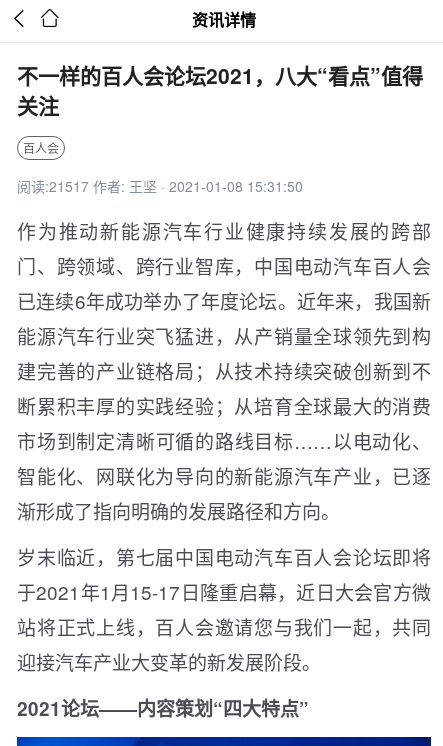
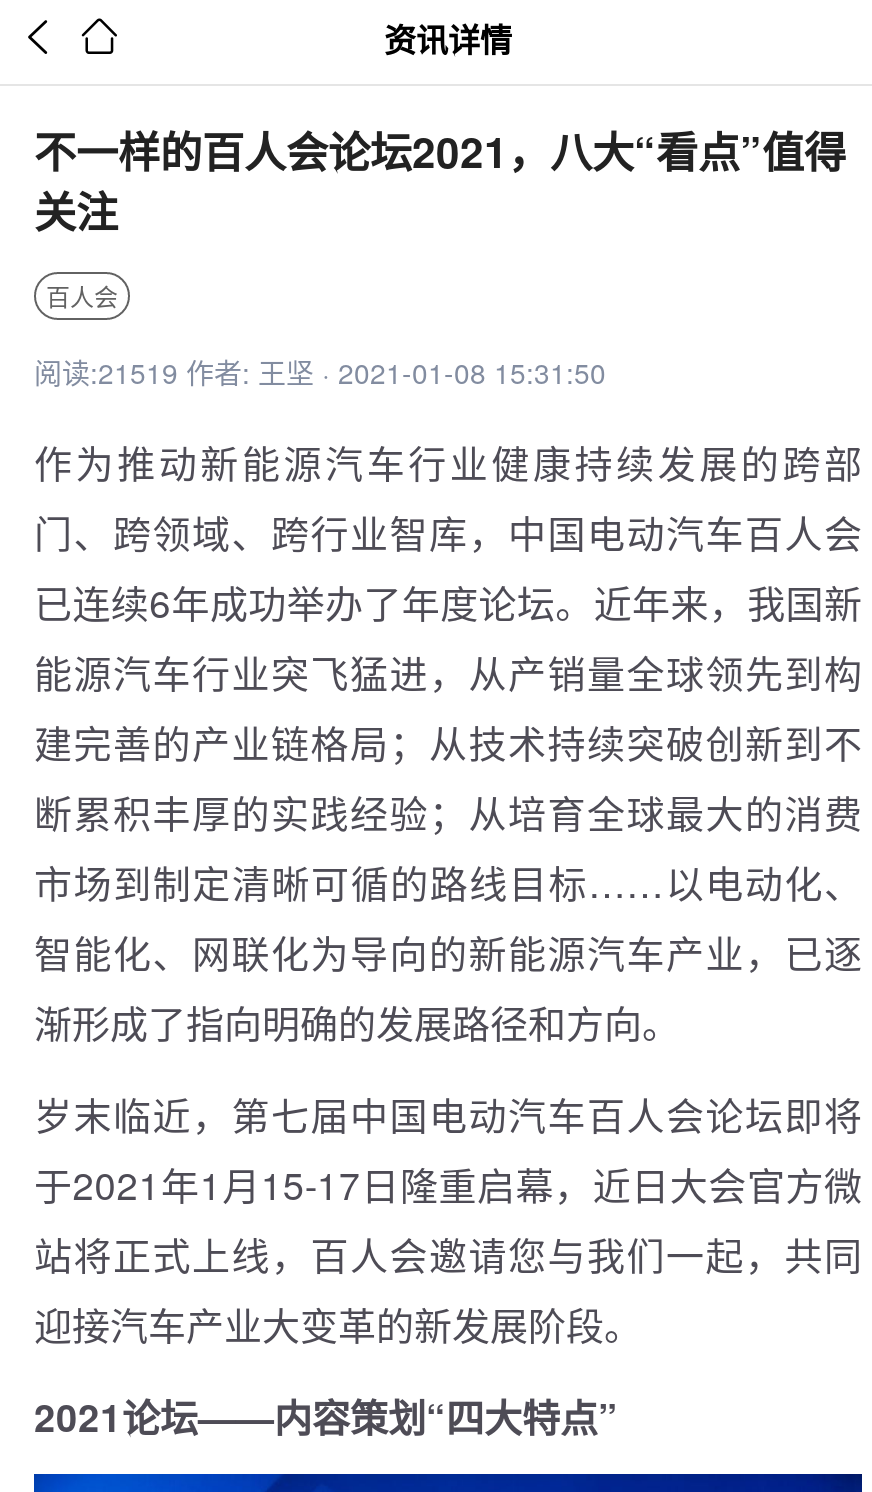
- 阅读:21517 作者: 王坚 · 2021-01-08 15:31:50
+ 阅读:21519 作者: 王坚 · 2021-01-08 15:31:50
